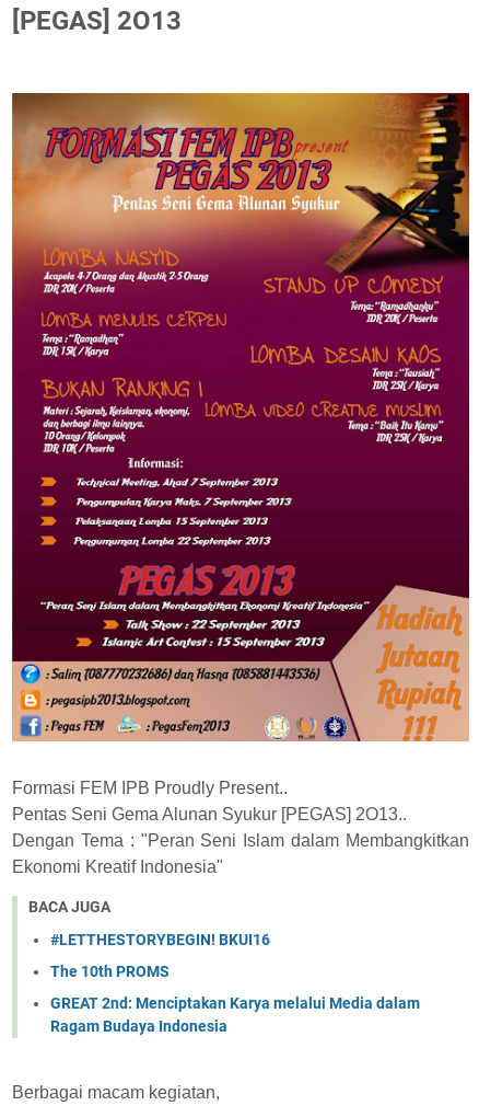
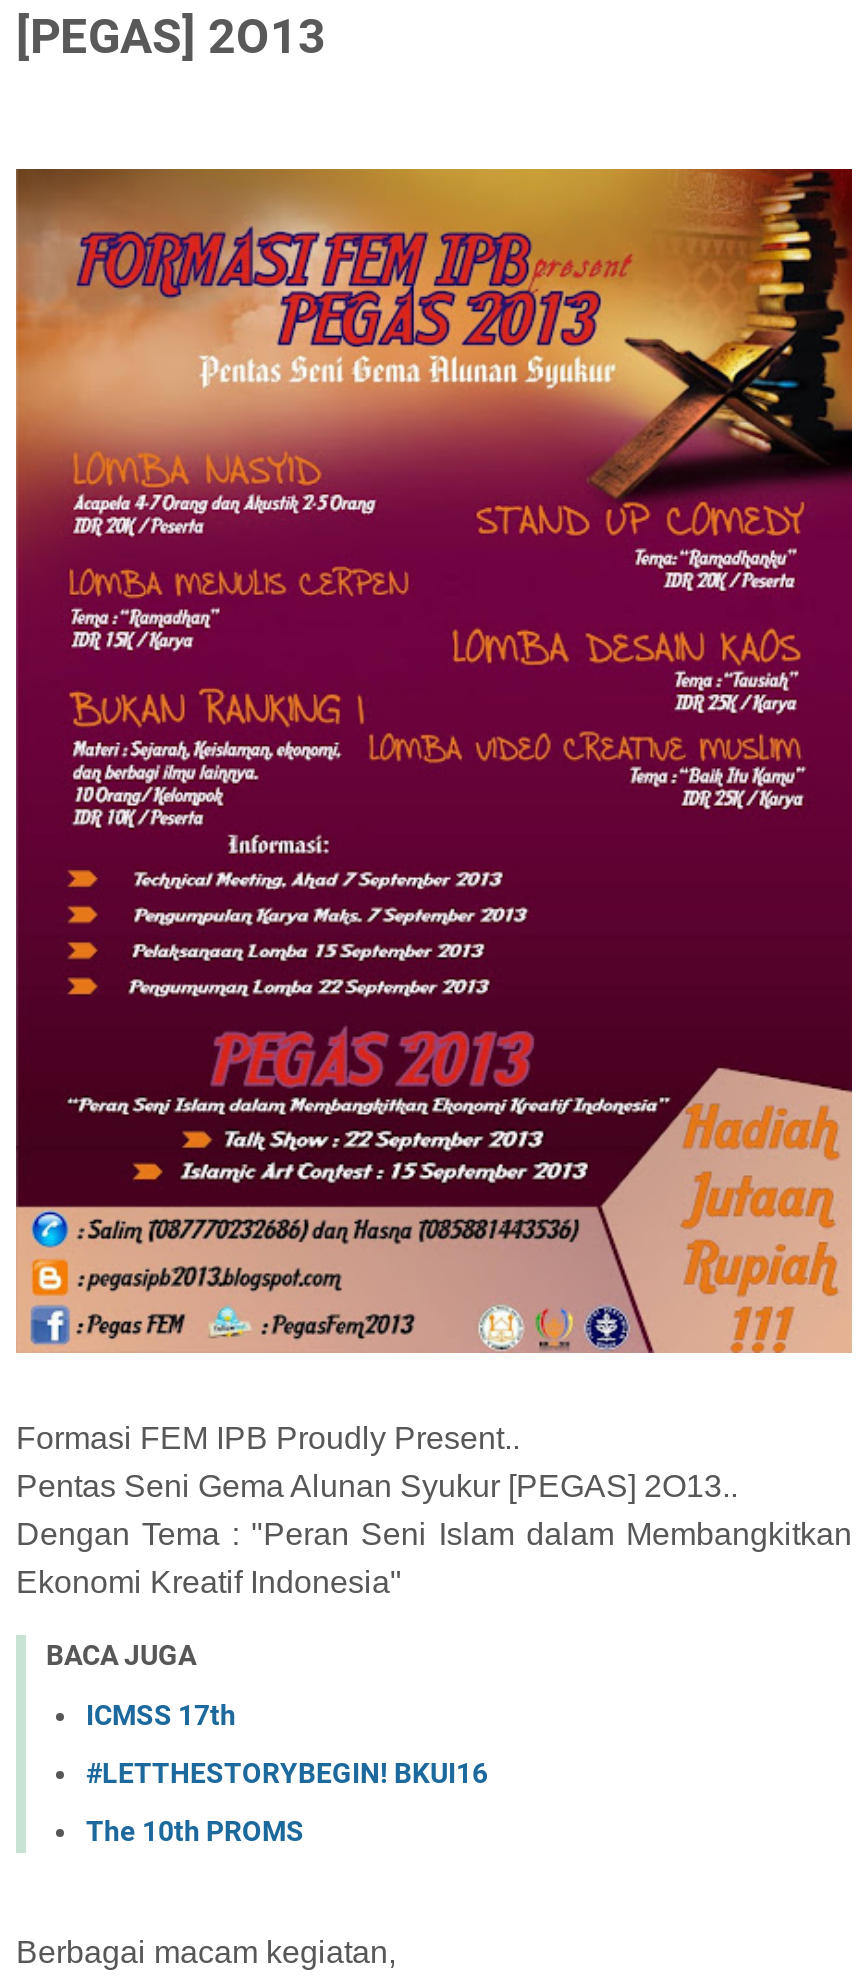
+ ICMSS 17th

moved down: #LETTHESTORYBEGIN! BKUI16 | The 10th PROMS

- GREAT 2nd: Menciptakan Karya melalui Media dalam
- Ragam Budaya Indonesia
